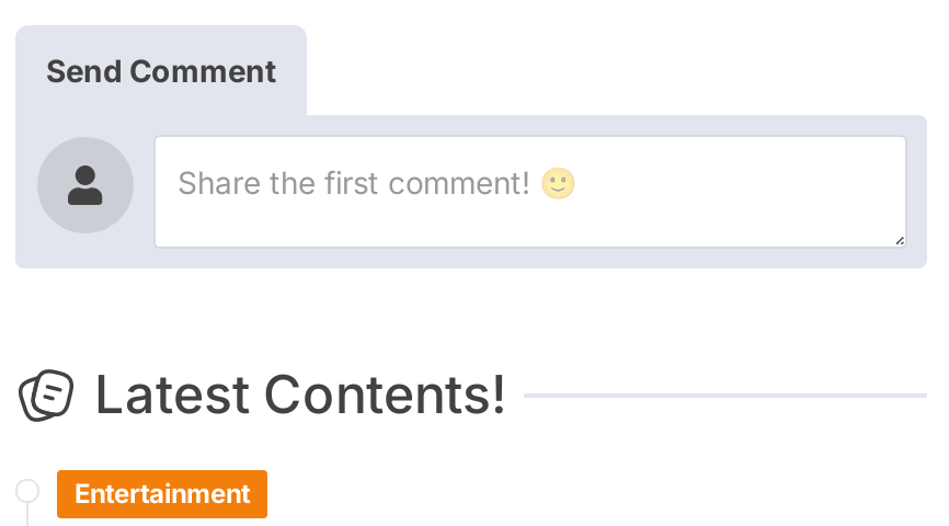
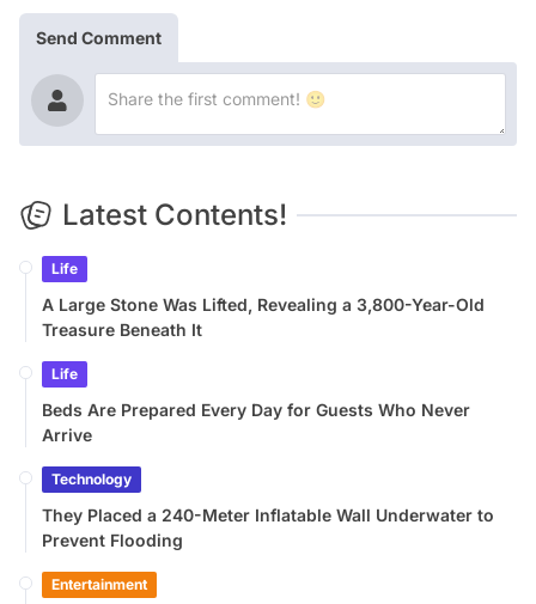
+ Life
+ A Large Stone Was Lifted, Revealing a 3,800-Year-Old
+ Treasure Beneath It
+ Life
+ Beds Are Prepared Every Day for Guests Who Never
+ Arrive
+ Technology
+ They Placed a 240-Meter Inflatable Wall Underwater to
+ Prevent Flooding
